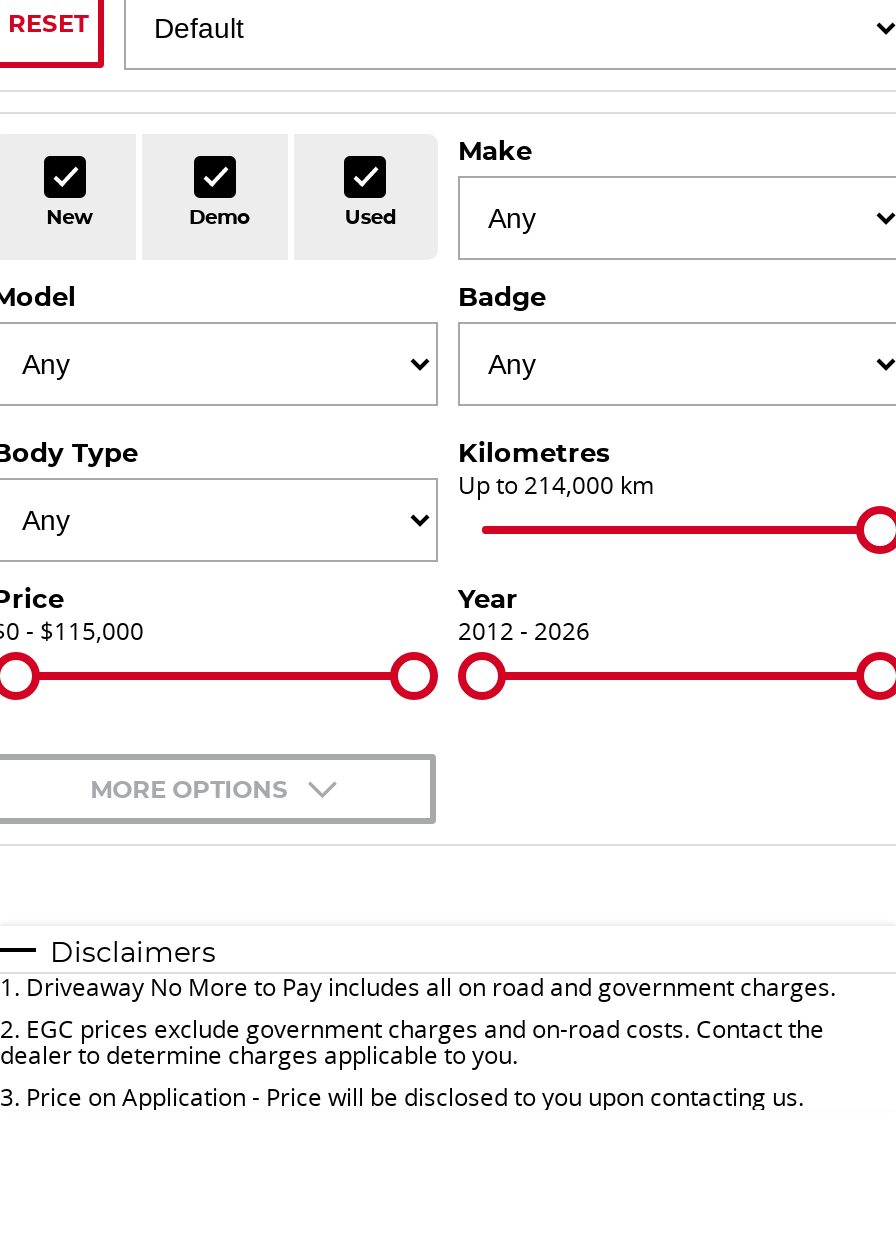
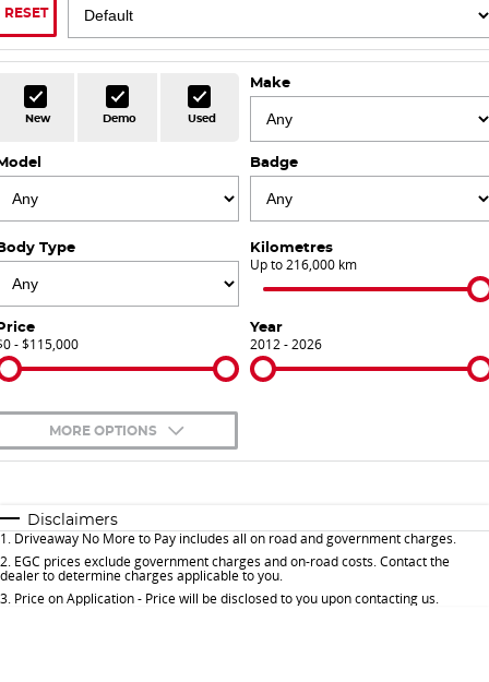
- Up to 214,000 km
+ Up to 216,000 km
